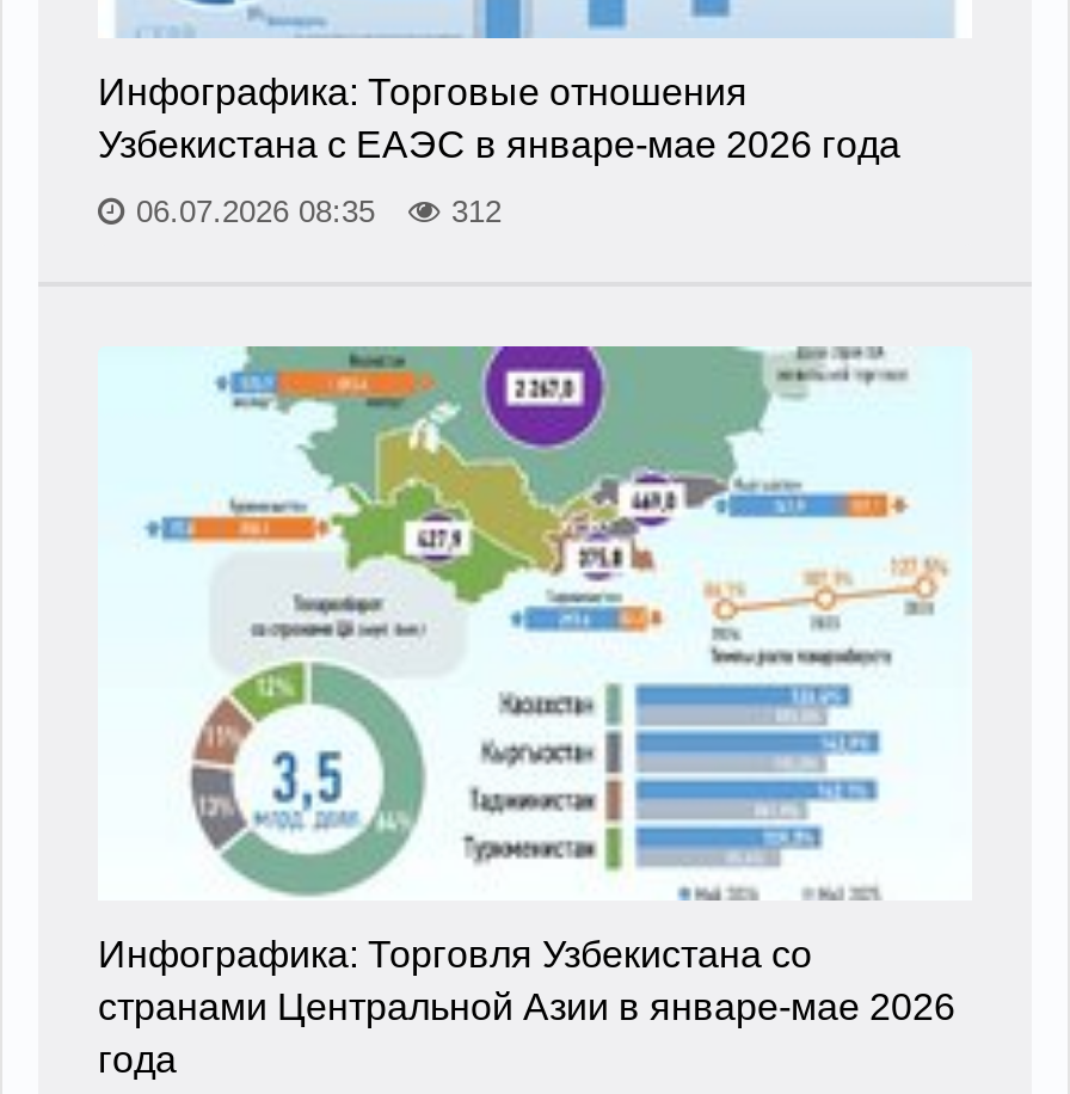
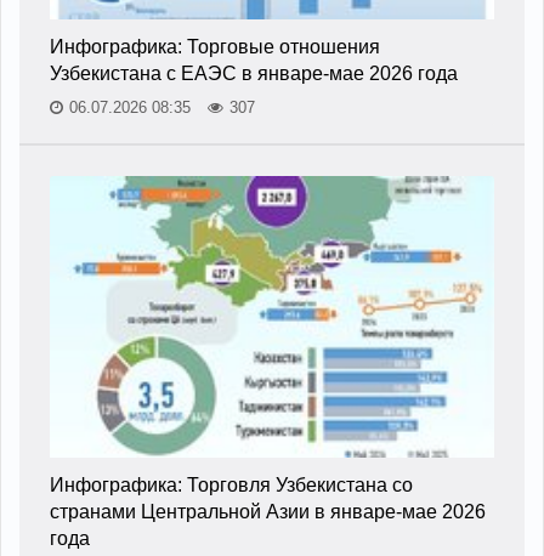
- 06.07.2026 08:35 312
+ 06.07.2026 08:35 307
